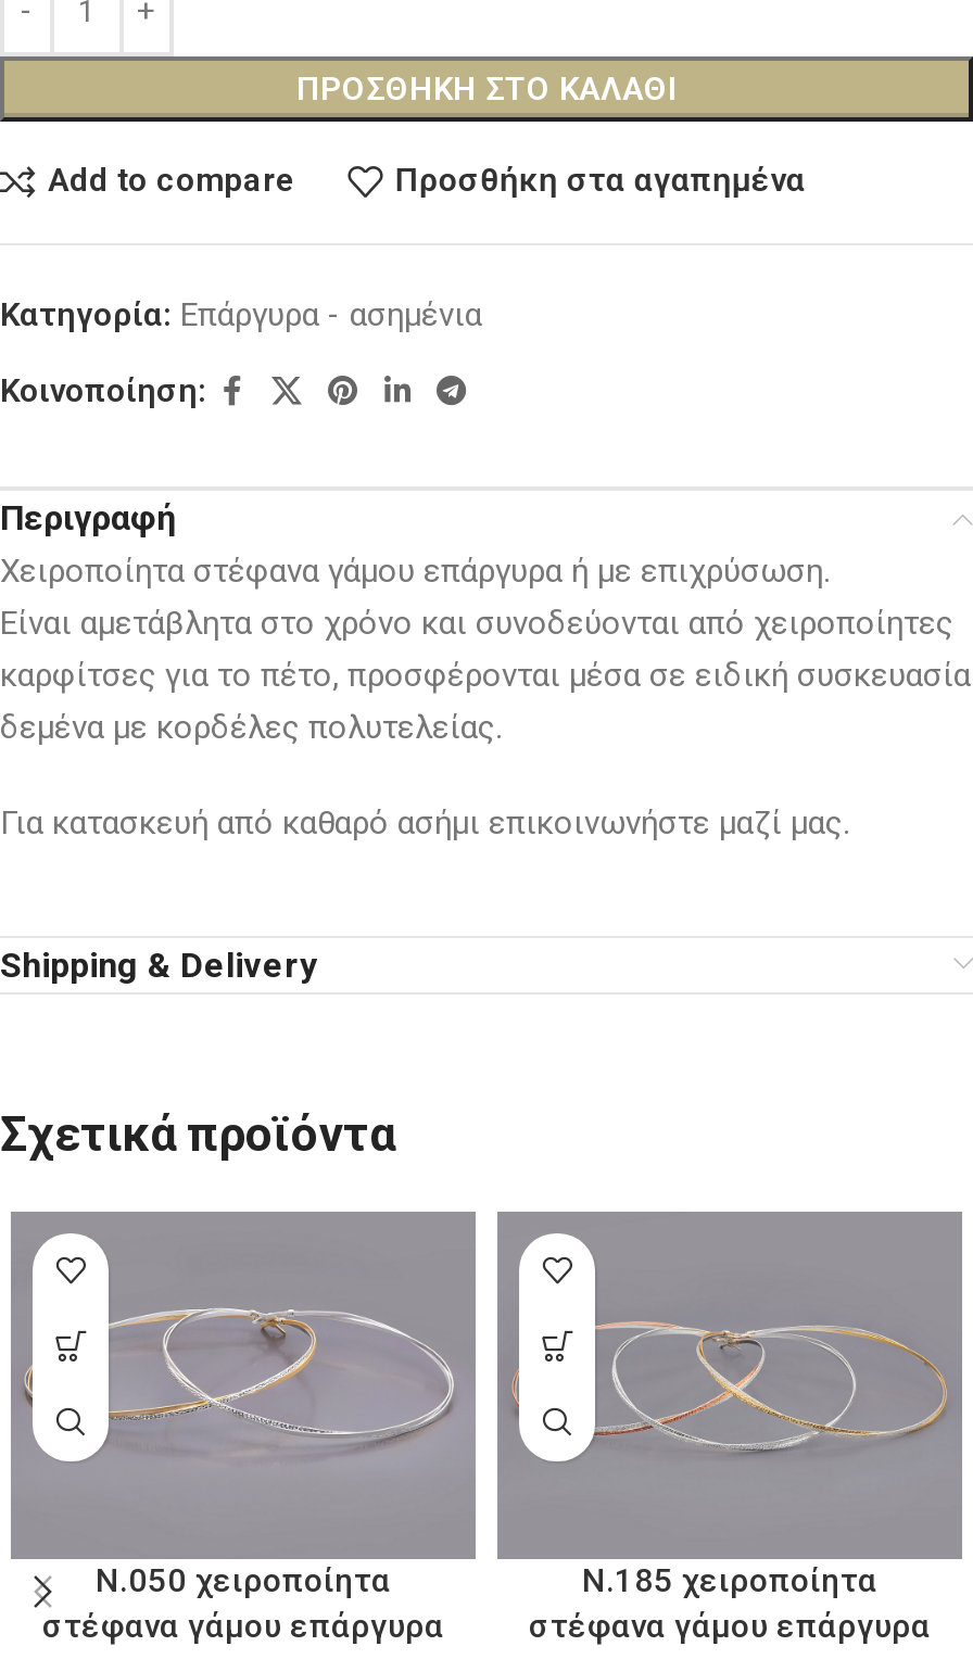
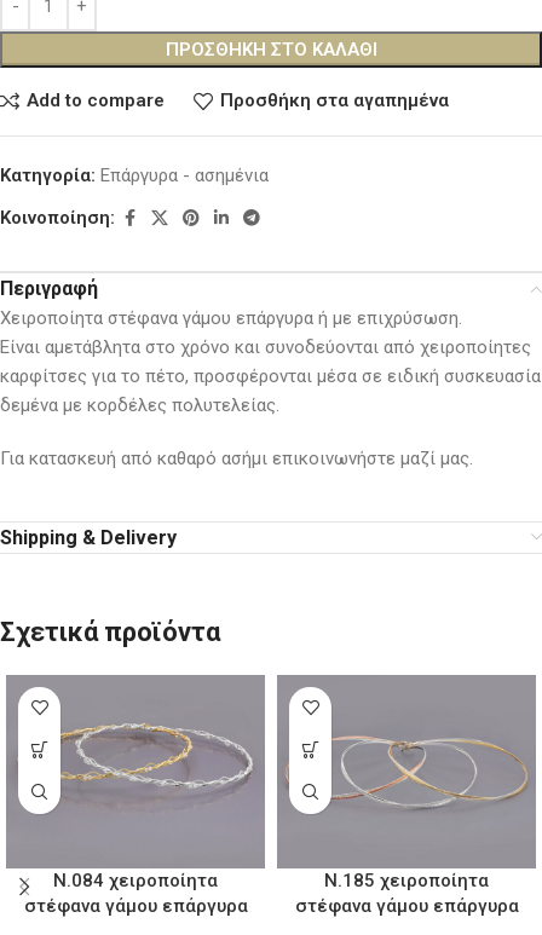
- [image]
+ [image]

- Ν.050 χειροποίητα
+ Ν.084 χειροποίητα
